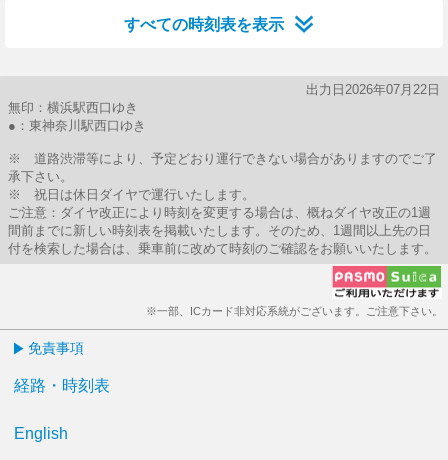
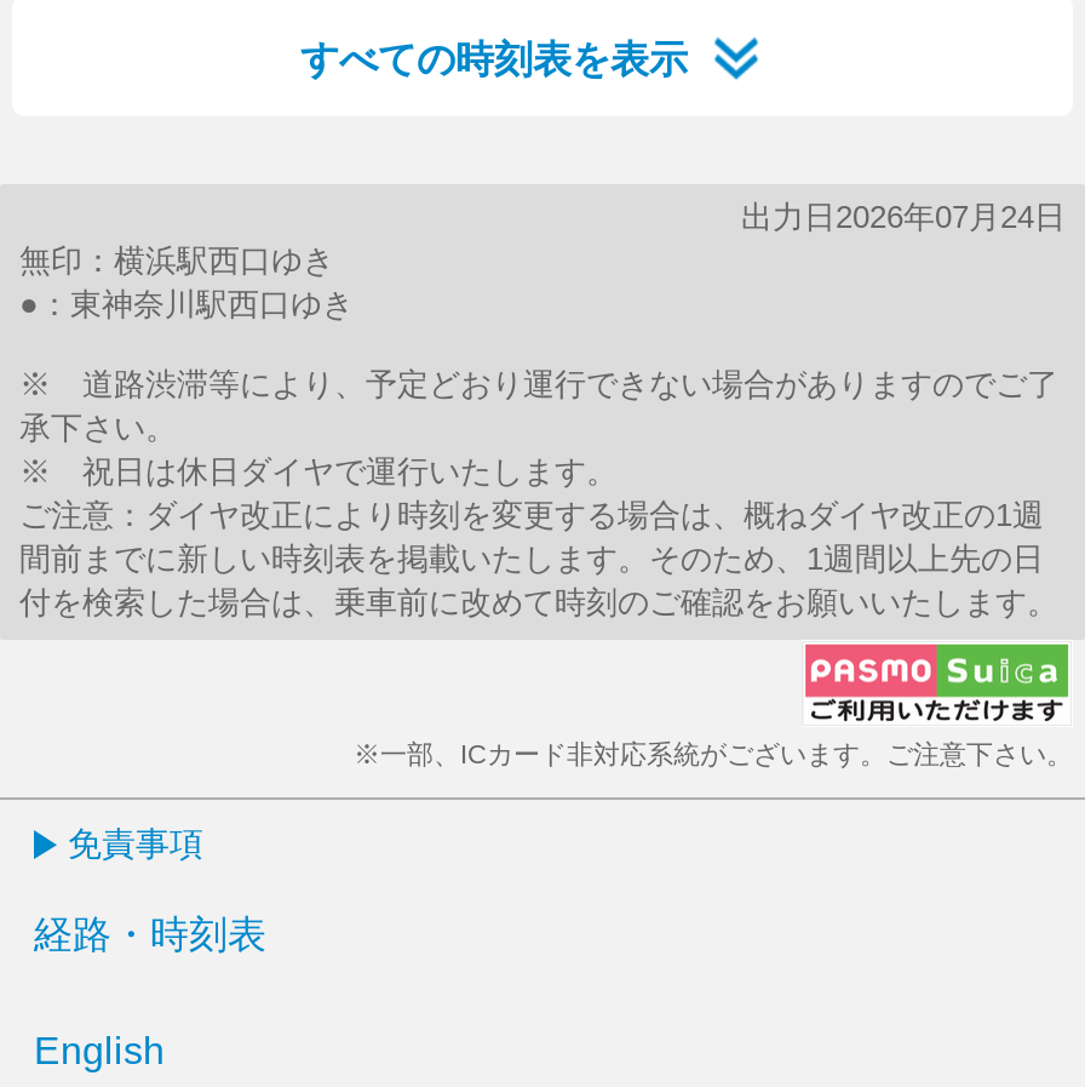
- 出力日2026年07月22日
+ 出力日2026年07月24日
